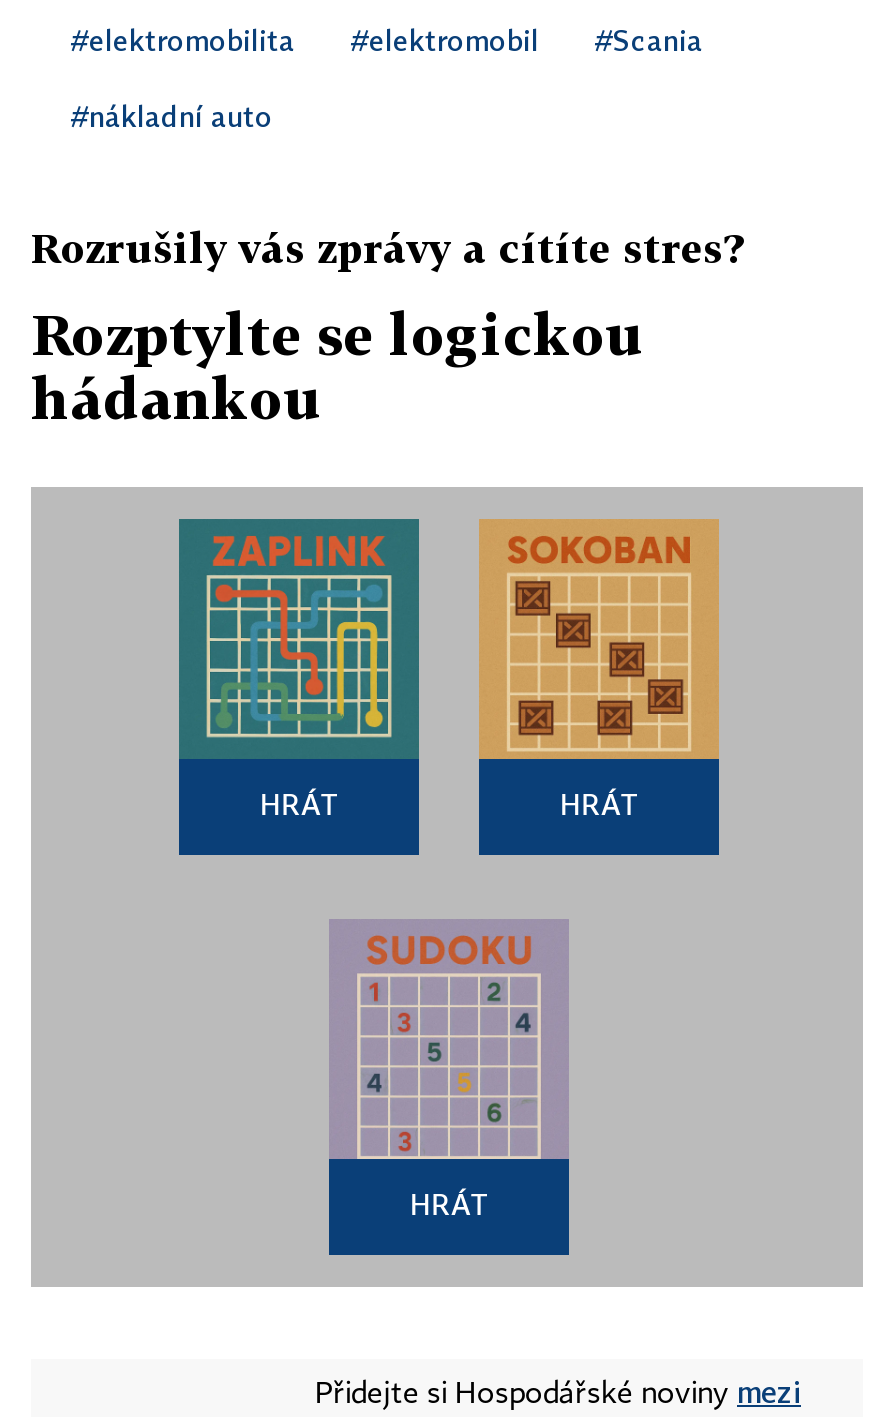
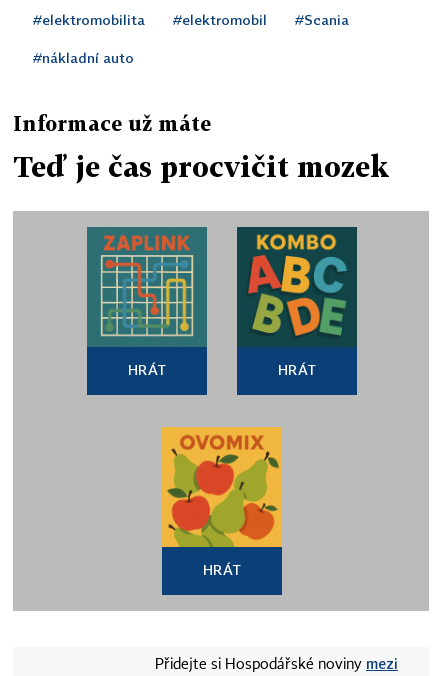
- Rozrušily vás zprávy a cítíte stres?
+ Informace už máte

- Rozptylte se logickou
- hádankou
+ Teď je čas procvičit mozek

- [image]
+ [image]

- [image]
+ [image]
